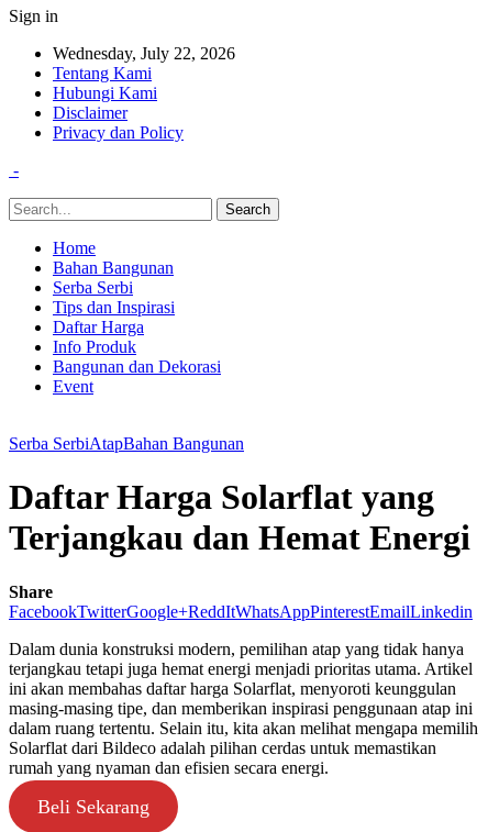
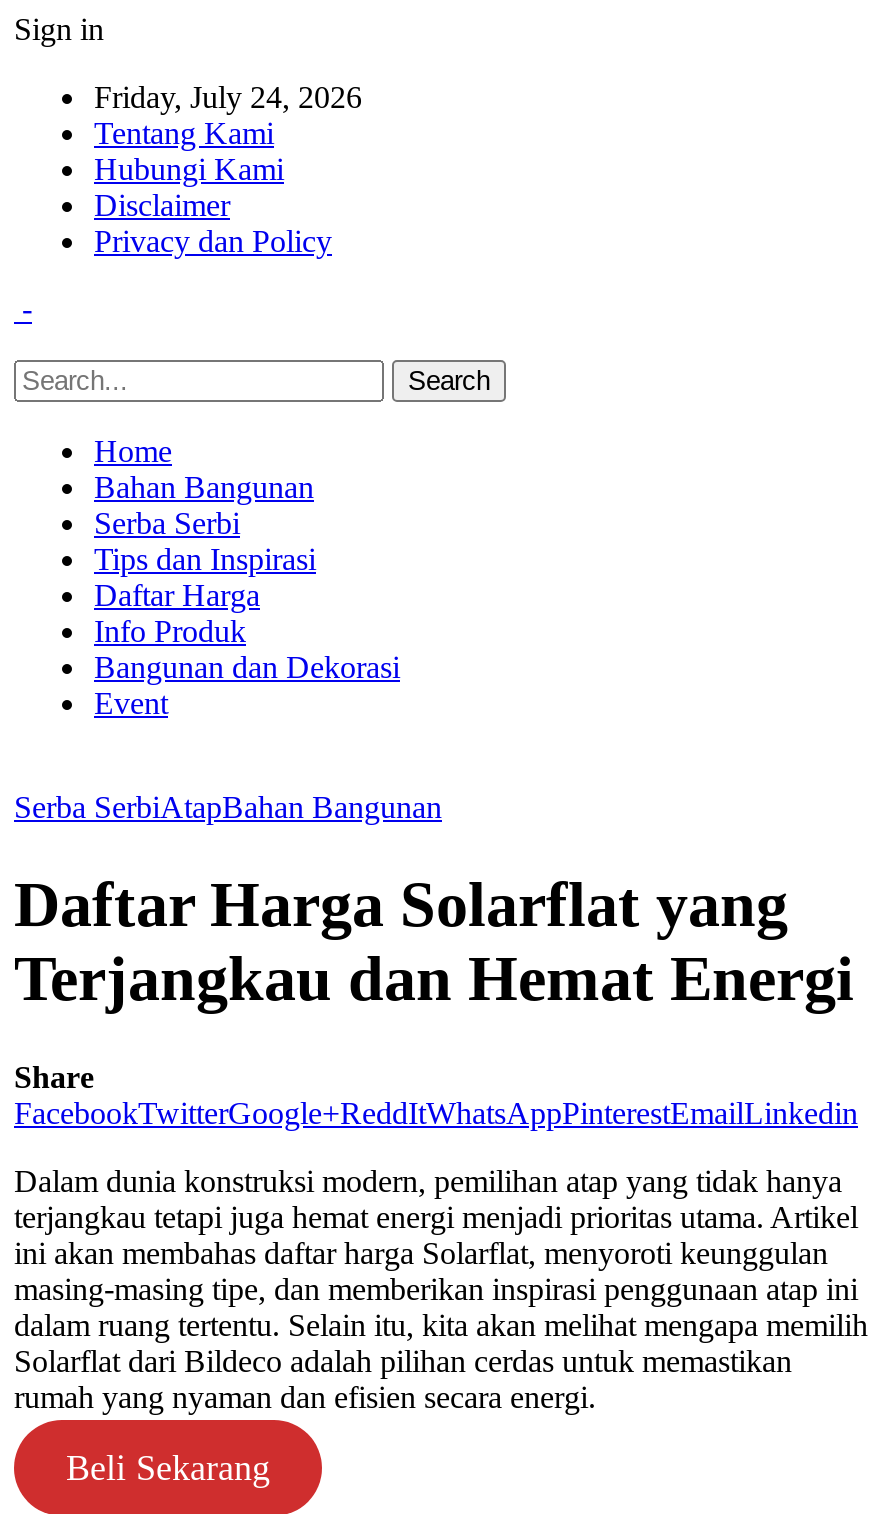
- Wednesday, July 22, 2026
+ Friday, July 24, 2026
